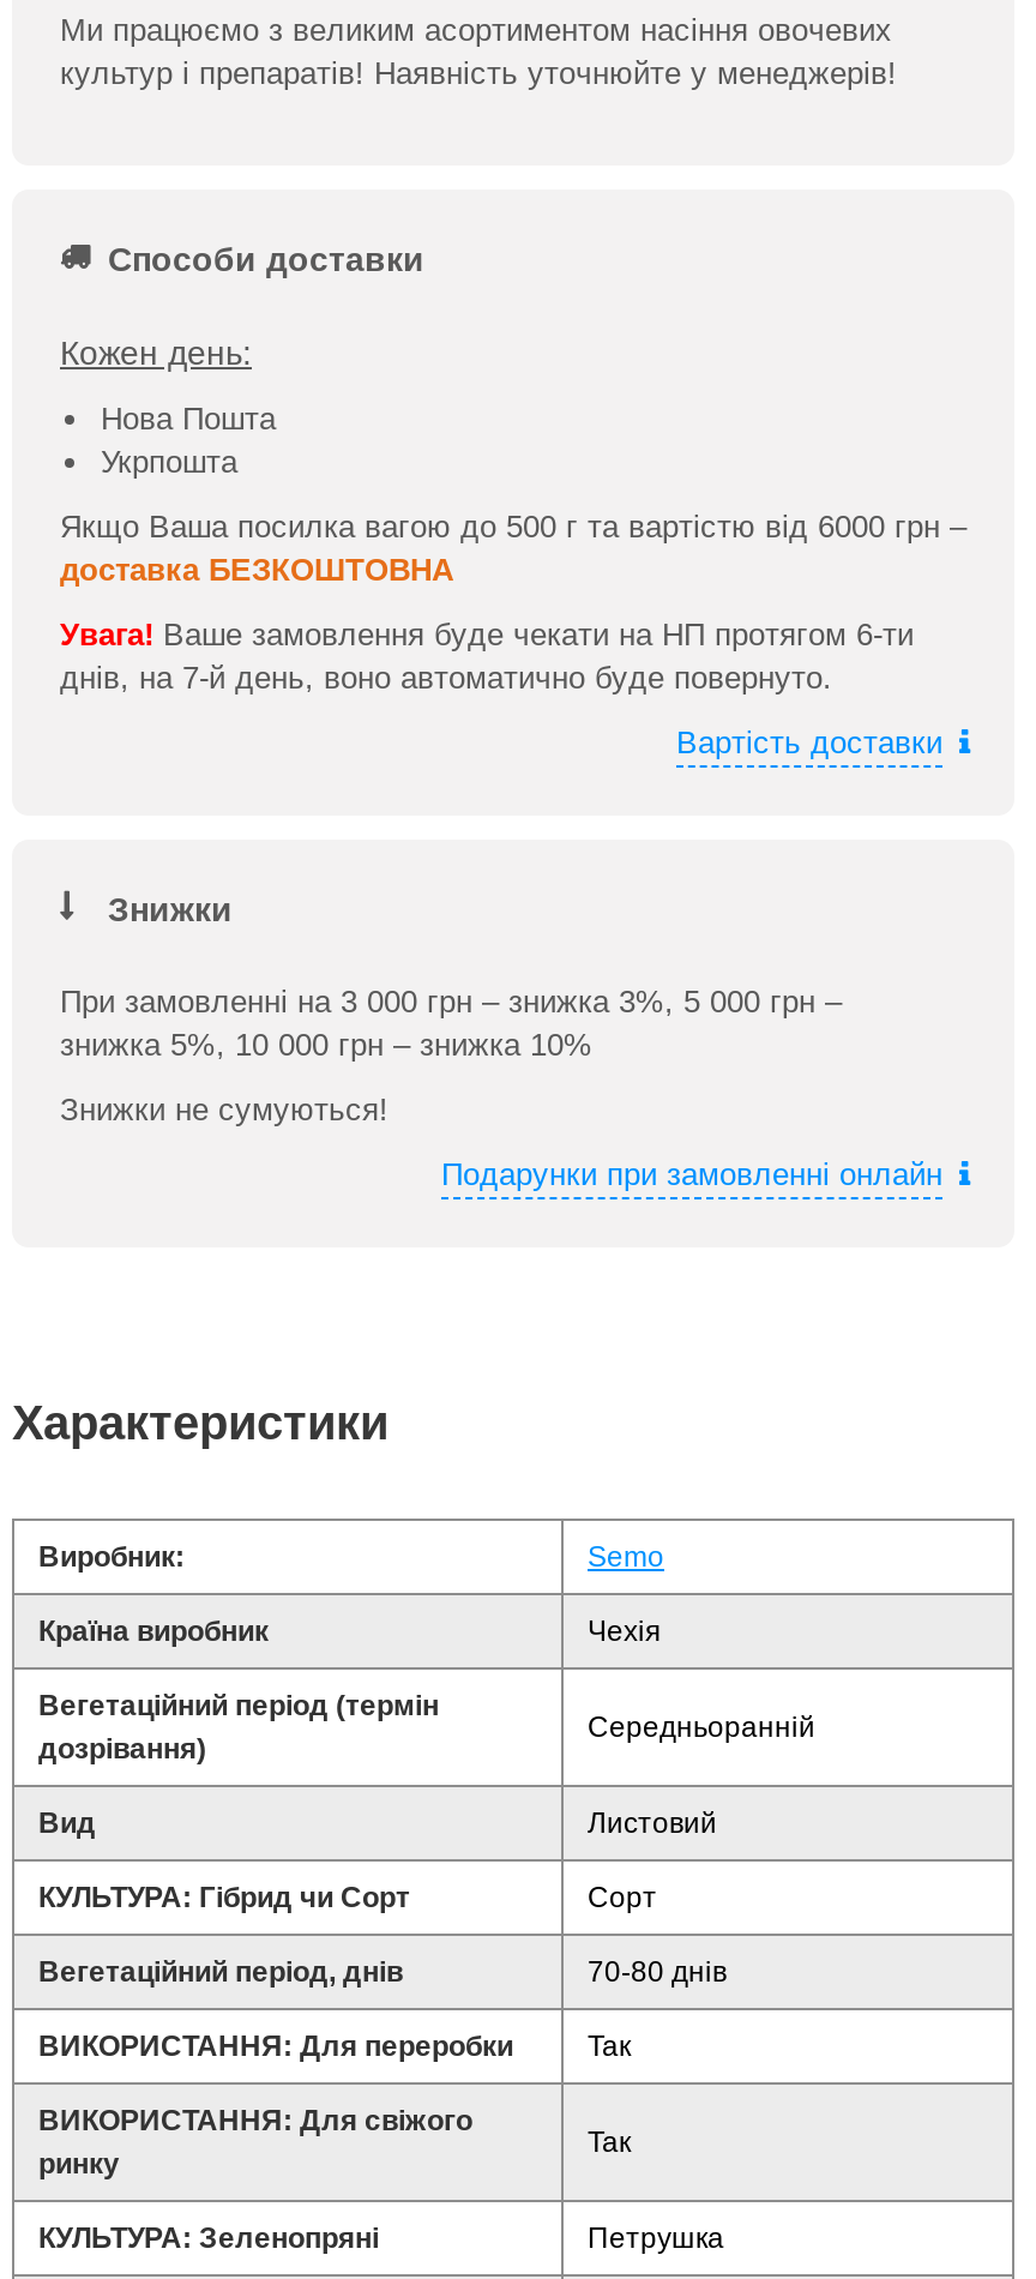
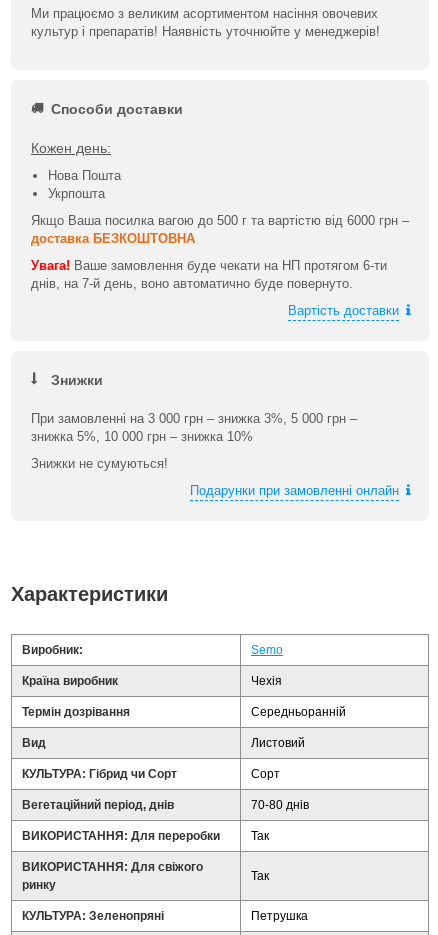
- Вегетаційний період (термін
- дозрівання)
+ Термін дозрівання
